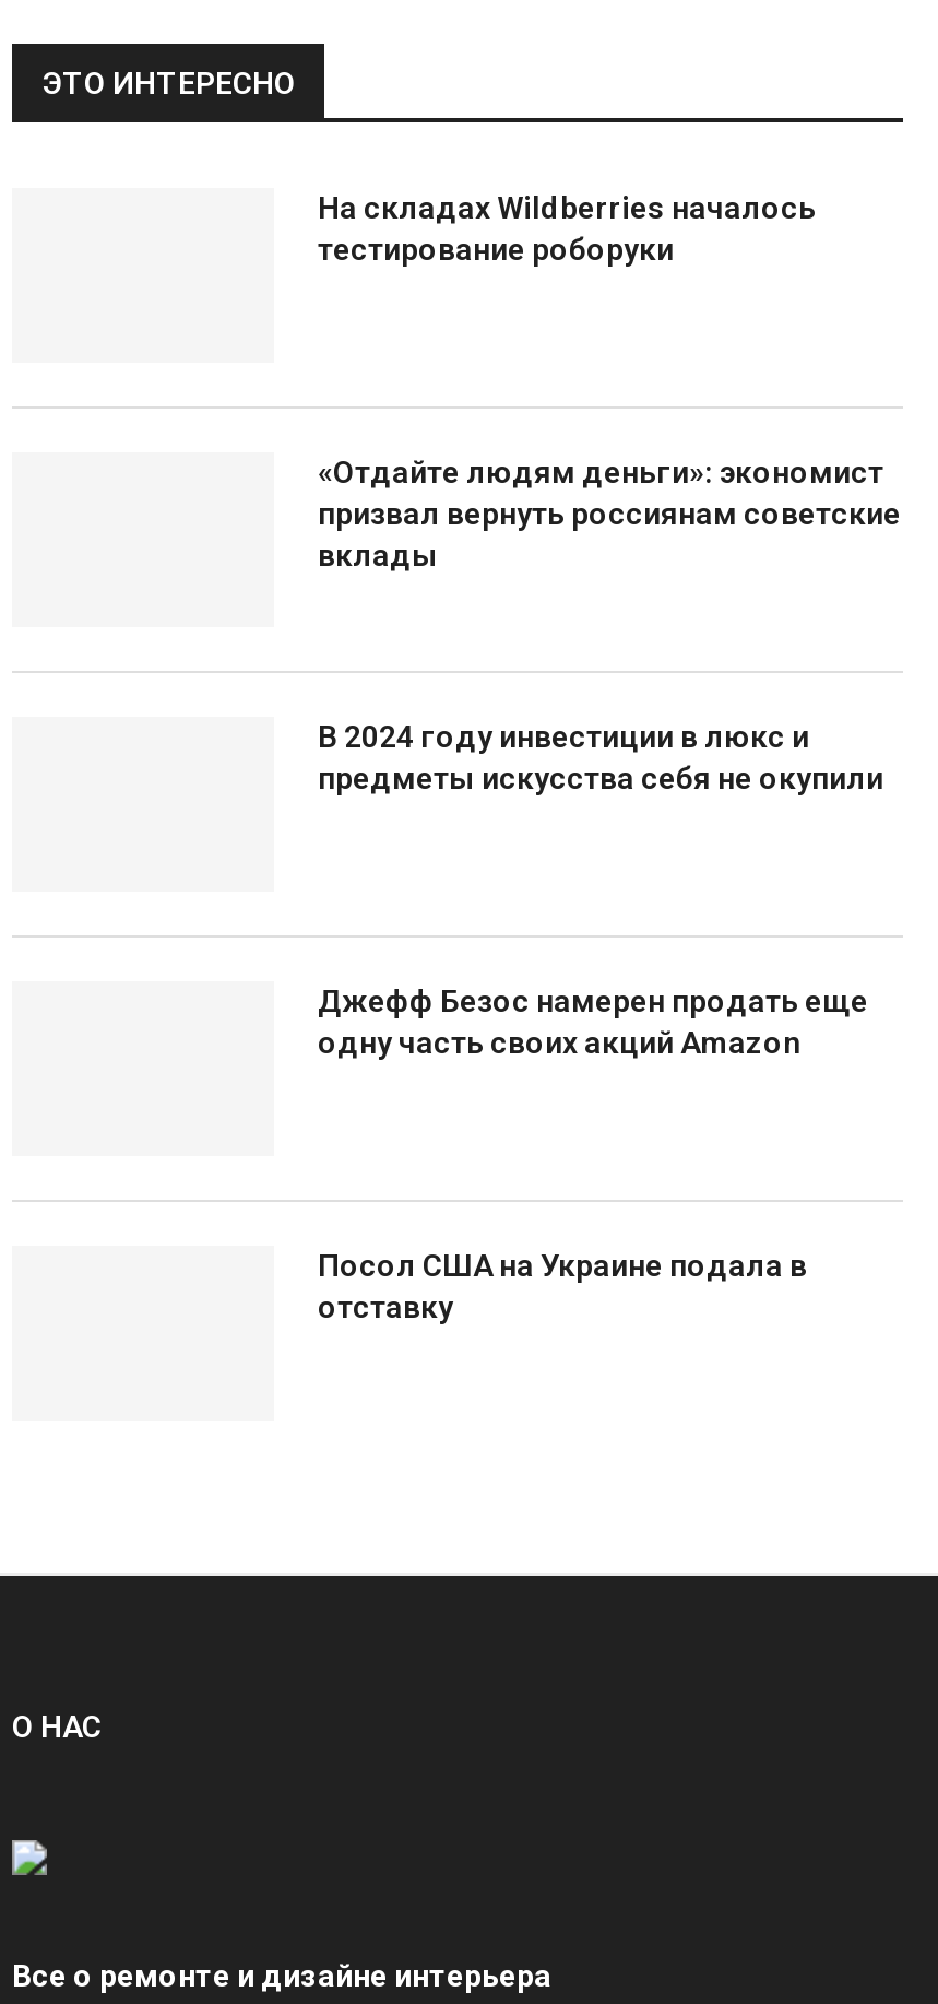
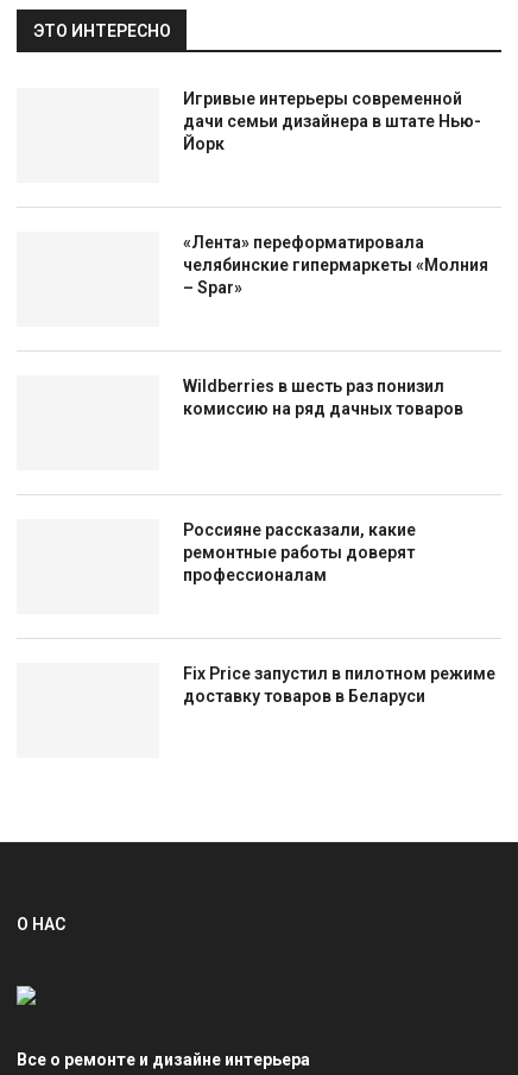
- На складах Wildberries началось
- тестирование роборуки
+ Игривые интерьеры современной
+ дачи семьи дизайнера в штате Нью-
+ Йорк

- «Отдайте людям деньги»: экономист
- призвал вернуть россиянам советские
- вклады
+ «Лента» переформатировала
+ челябинские гипермаркеты «Молния
+ – Spar»

- В 2024 году инвестиции в люкс и
- предметы искусства себя не окупили
+ Wildberries в шесть раз понизил
+ комиссию на ряд дачных товаров

- Джефф Безос намерен продать еще
- одну часть своих акций Amazon
+ Россияне рассказали, какие
+ ремонтные работы доверят
+ профессионалам

- Посол США на Украине подала в
- отставку
+ Fix Price запустил в пилотном режиме
+ доставку товаров в Беларуси
